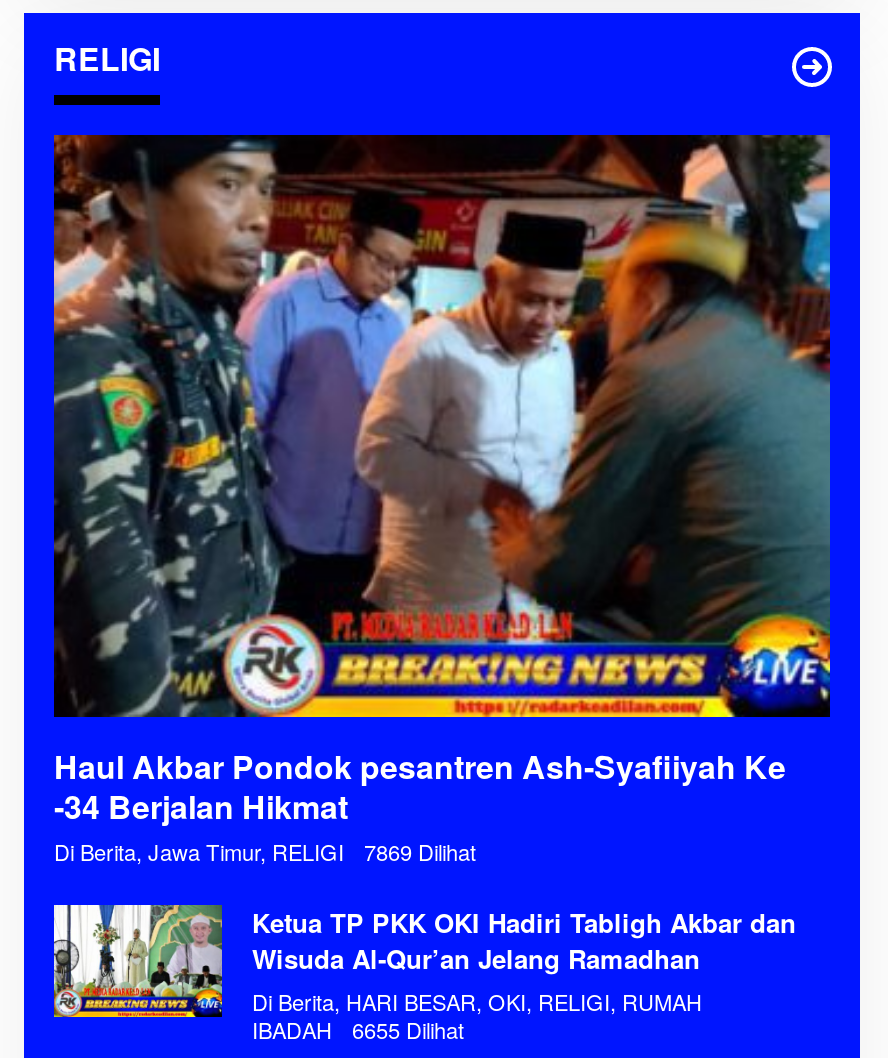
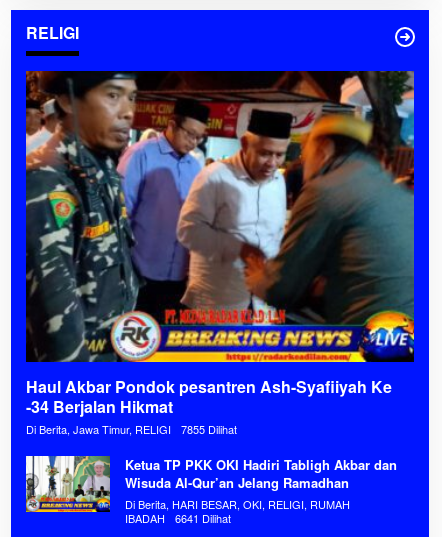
- Di Berita, Jawa Timur, RELIGI 7869 Dilihat
+ Di Berita, Jawa Timur, RELIGI 7855 Dilihat

- IBADAH 6655 Dilihat
+ IBADAH 6641 Dilihat
